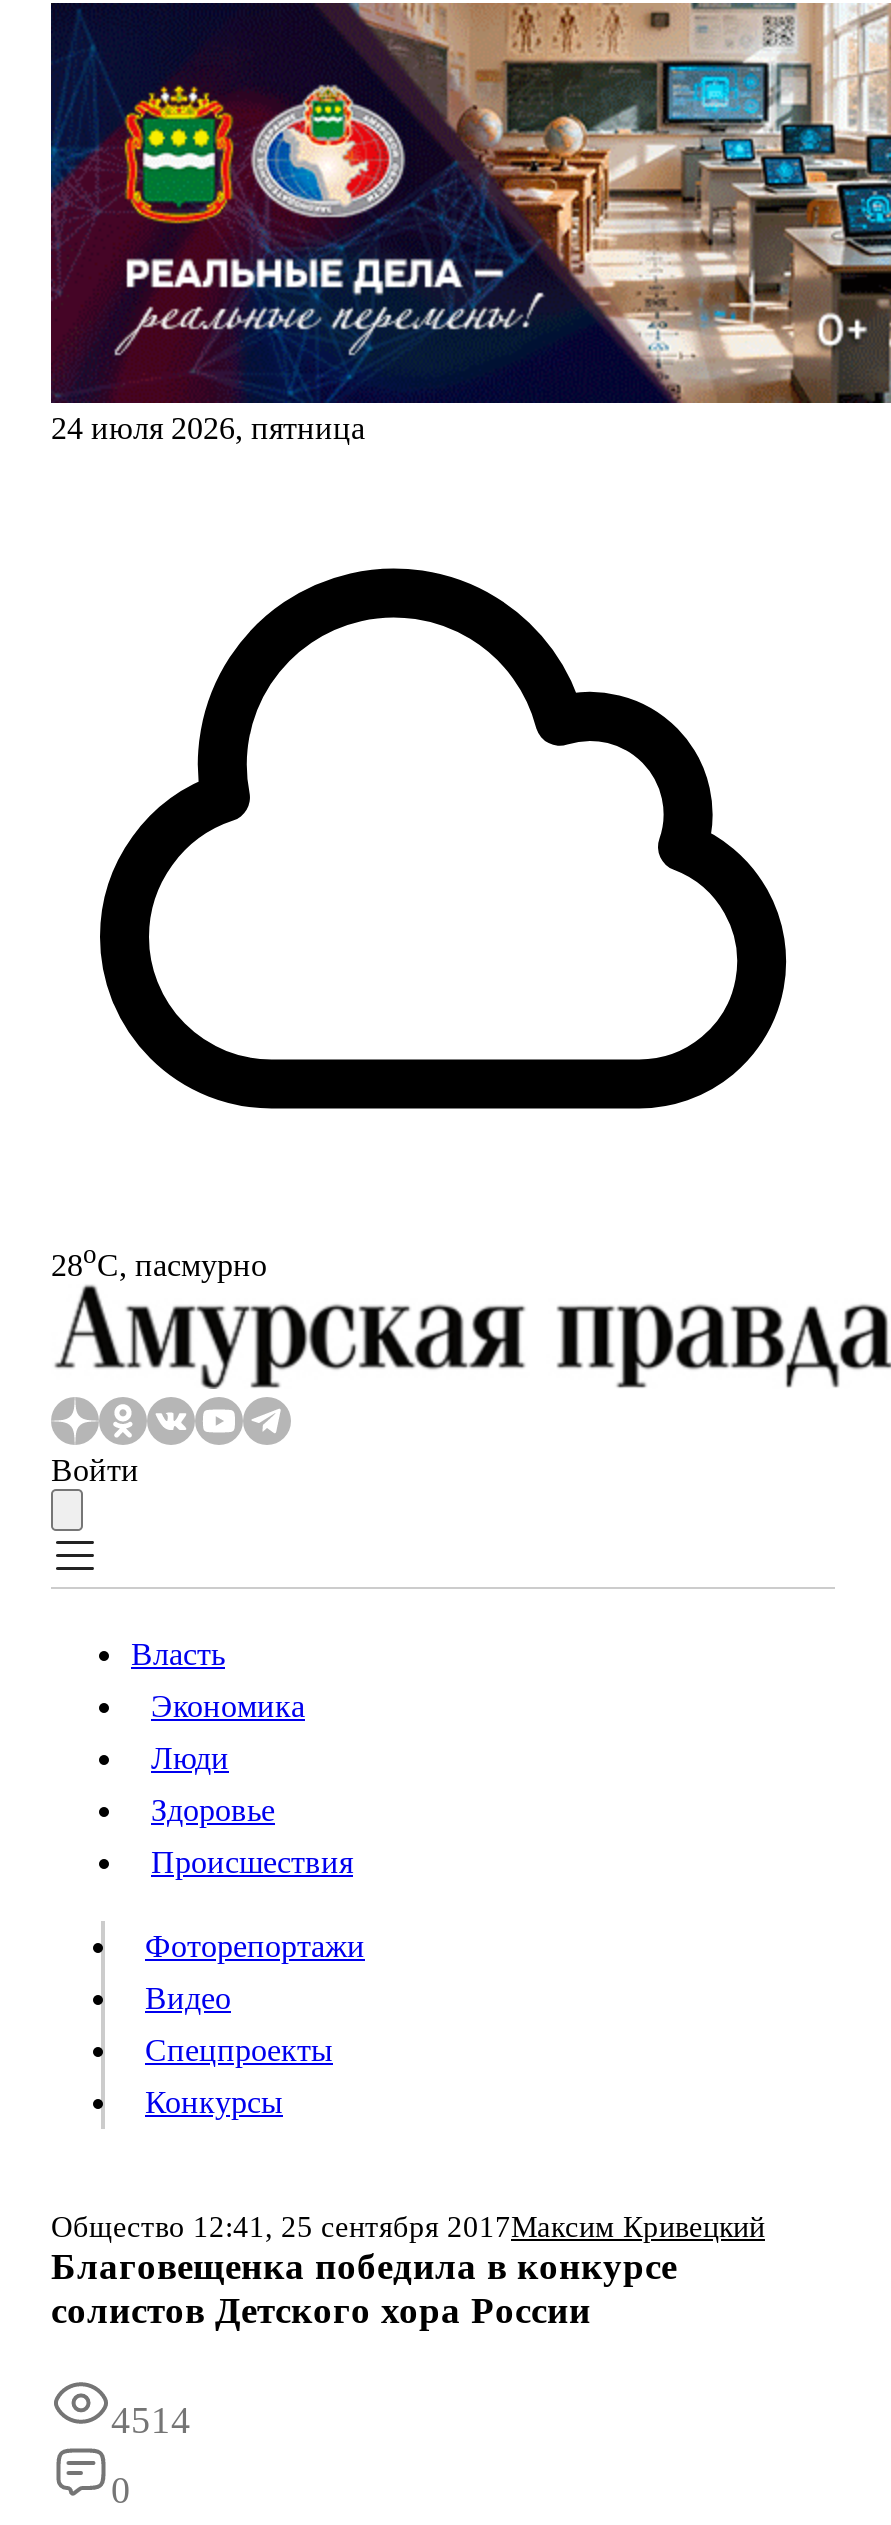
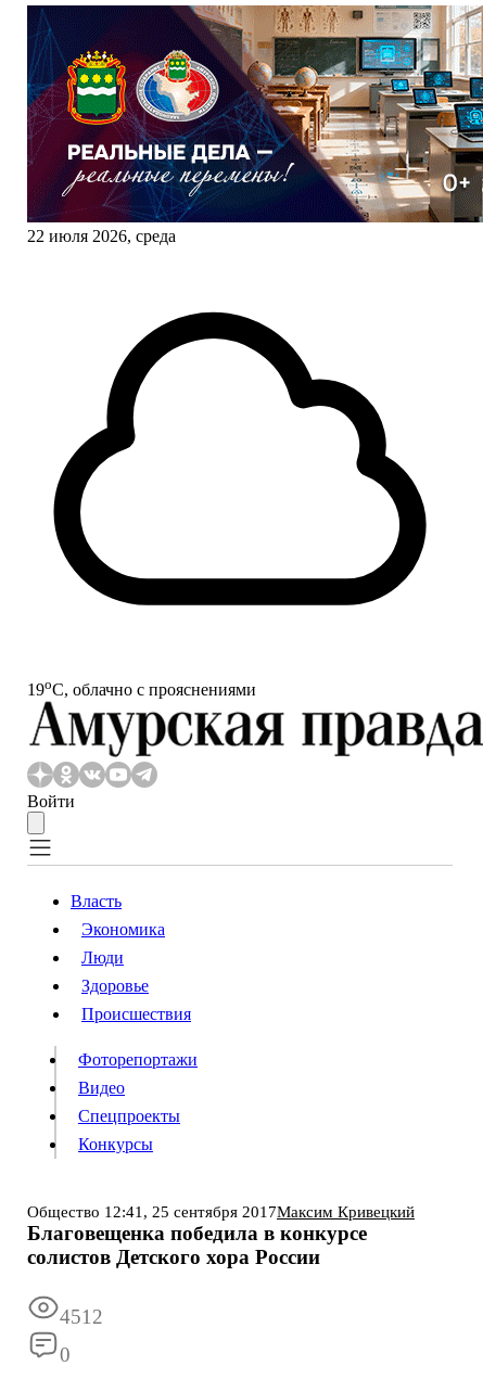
- 24 июля 2026, пятница
+ 22 июля 2026, среда

- 28oС, пасмурно
+ 19oС, облачно с прояснениями

- 4514
+ 4512
